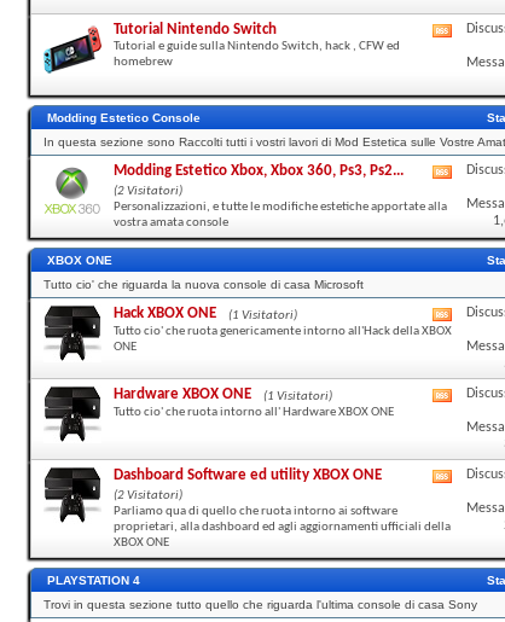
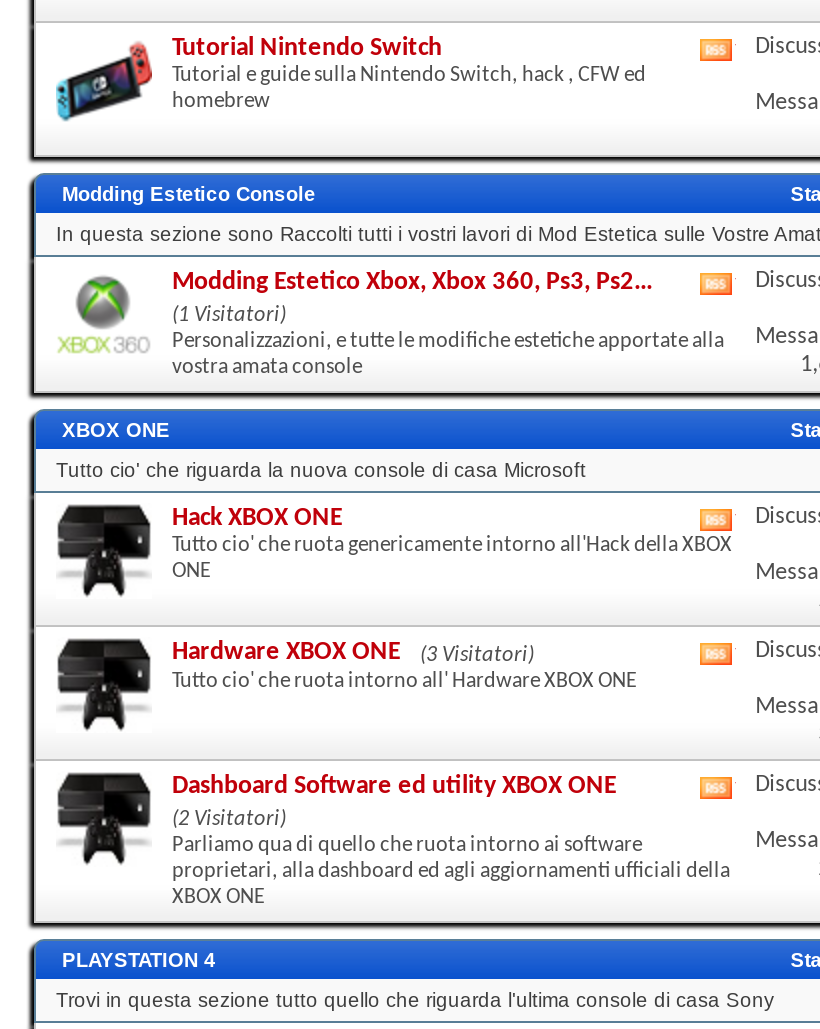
- (2 Visitatori)
+ (1 Visitatori)

- (1 Visitatori)

- Hardware XBOX ONE (1 Visitatori)
+ Hardware XBOX ONE (3 Visitatori)
